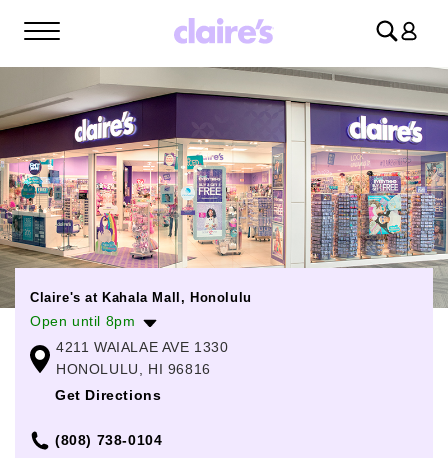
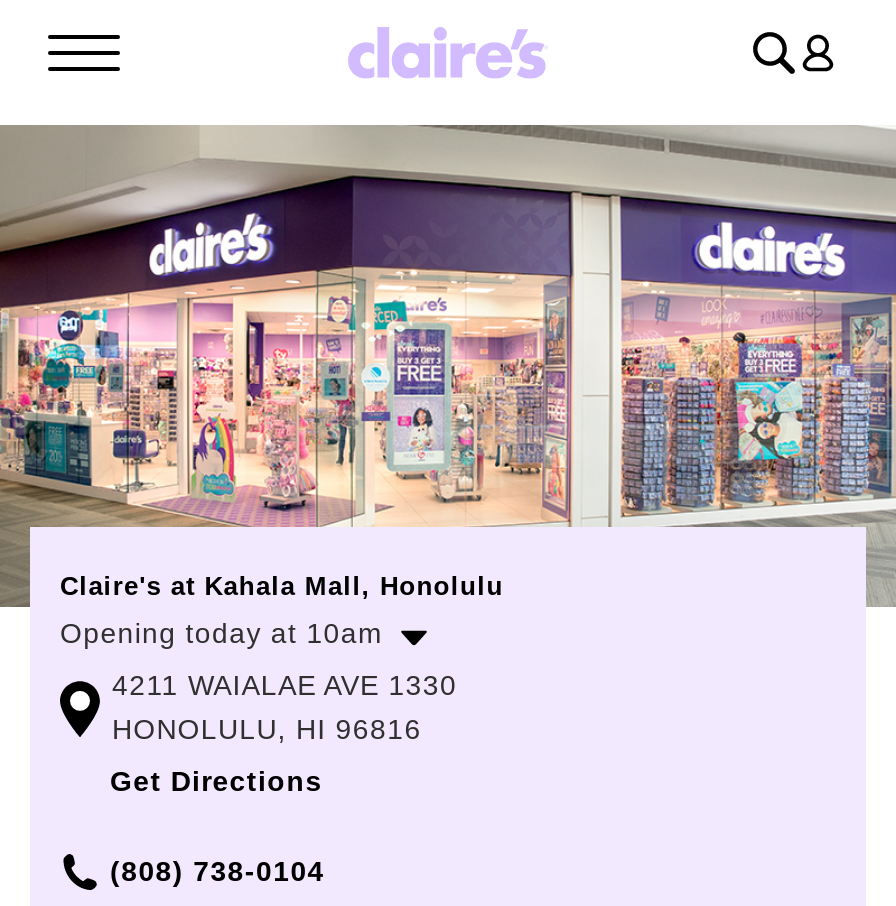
- Open until 8pm
+ Opening today at 10am
